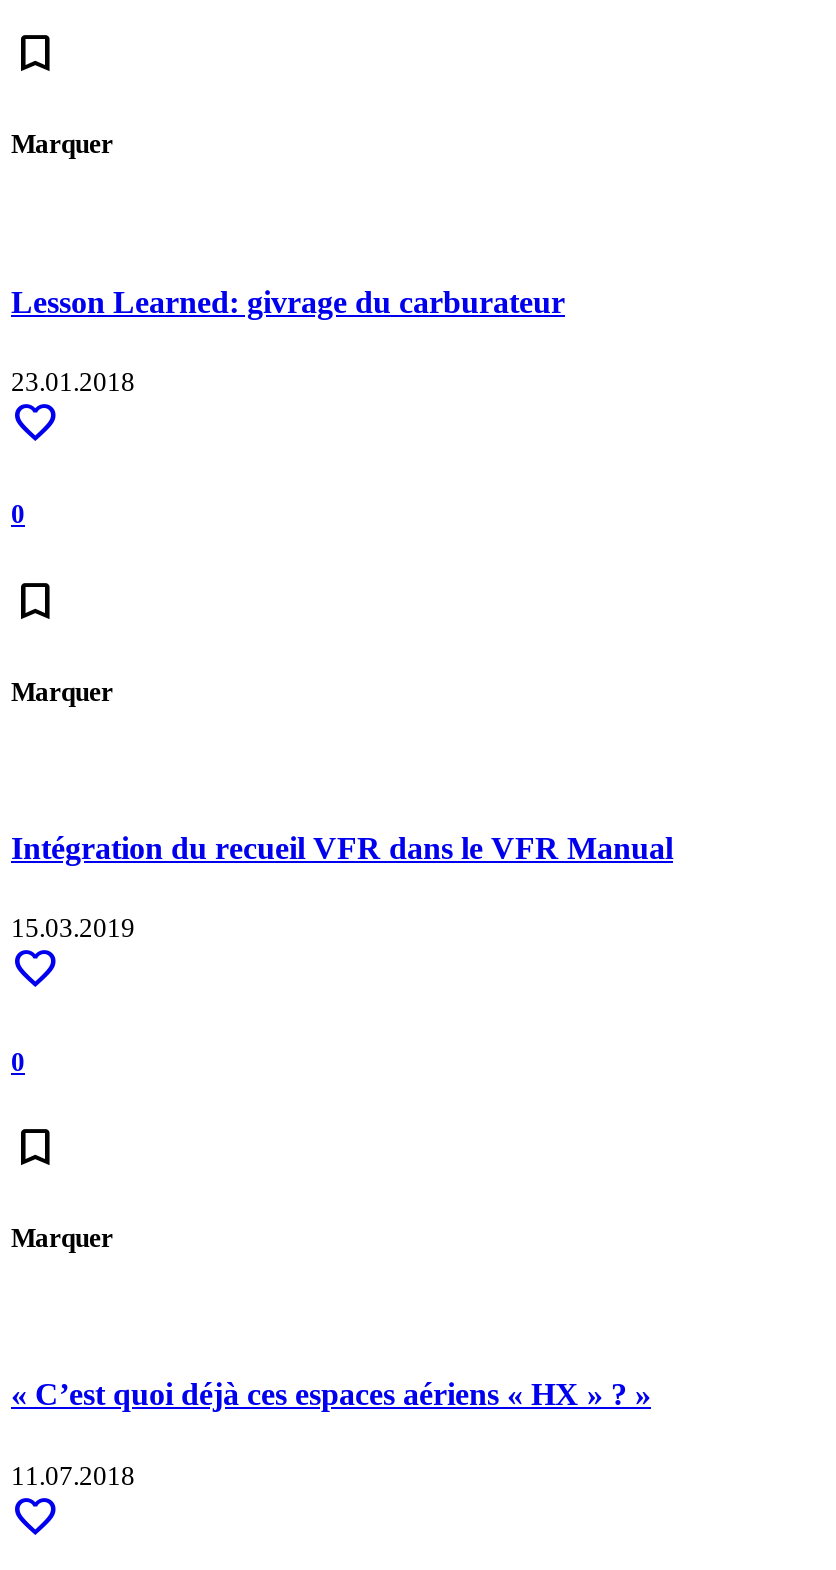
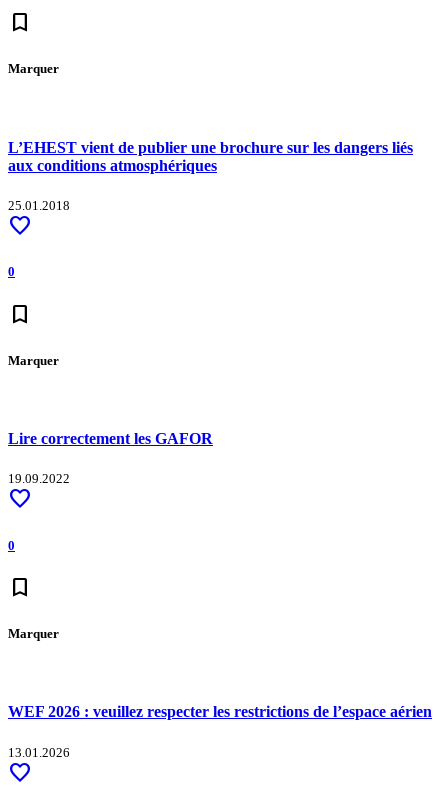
- Lesson Learned: givrage du carburateur
+ L’EHEST vient de publier une brochure sur les dangers liés
+ aux conditions atmosphériques

- 23.01.2018
+ 25.01.2018

- Intégration du recueil VFR dans le VFR Manual
+ Lire correctement les GAFOR

- 15.03.2019
+ 19.09.2022

- « C’est quoi déjà ces espaces aériens « HX » ? »
+ WEF 2026 : veuillez respecter les restrictions de l’espace aérien

- 11.07.2018
+ 13.01.2026
